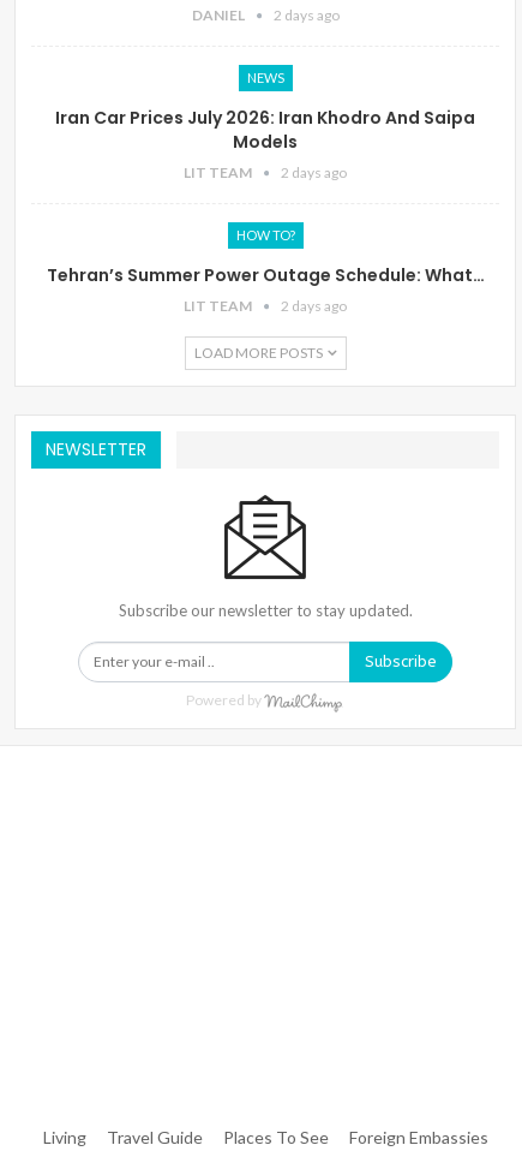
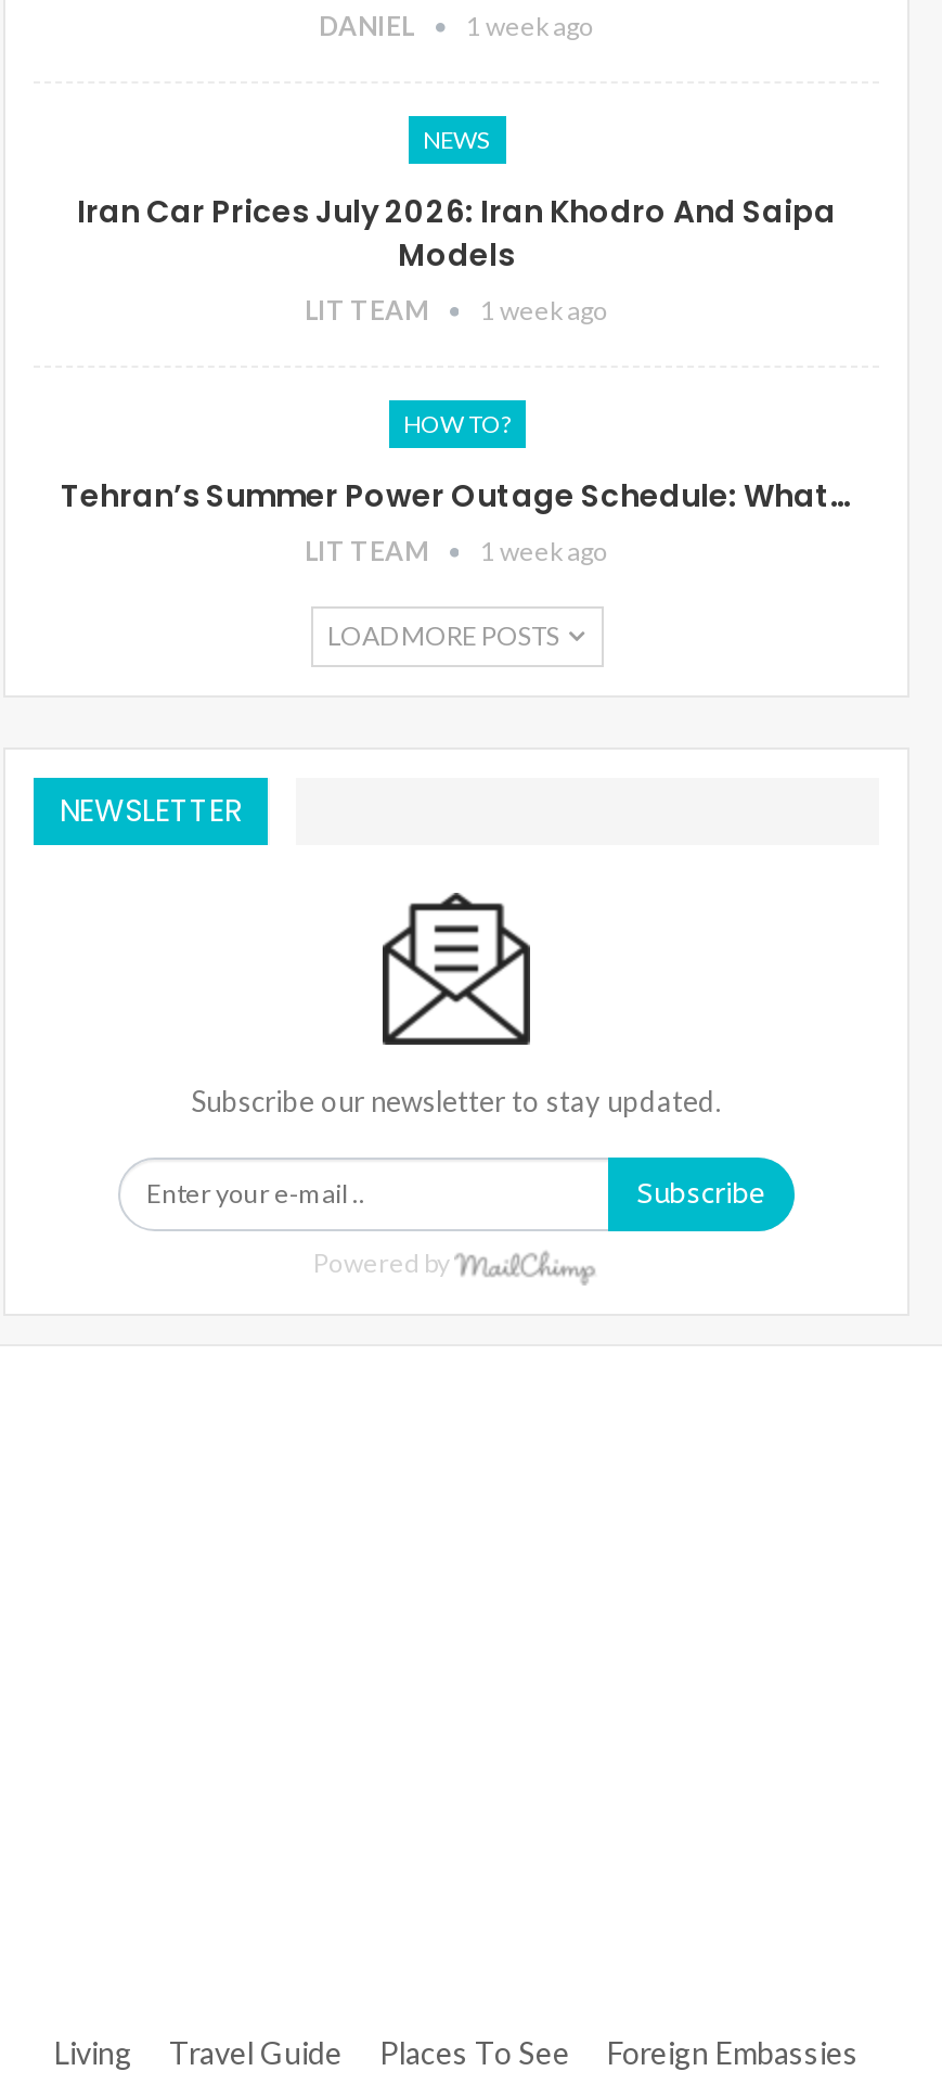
- DANIEL 2 days ago
+ DANIEL 1 week ago

- LIT TEAM 2 days ago
+ LIT TEAM 1 week ago

- LIT TEAM 2 days ago
+ LIT TEAM 1 week ago
